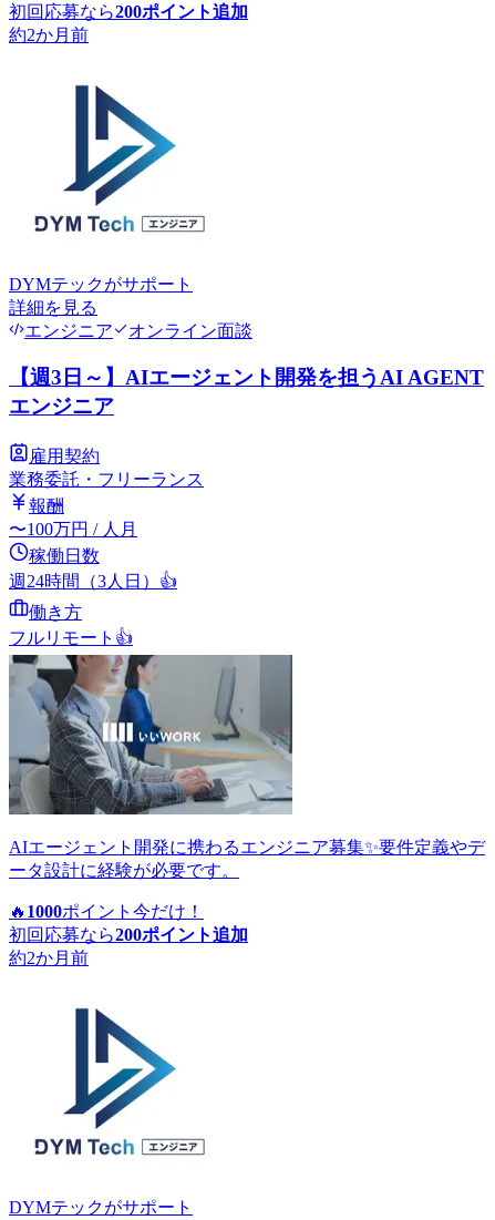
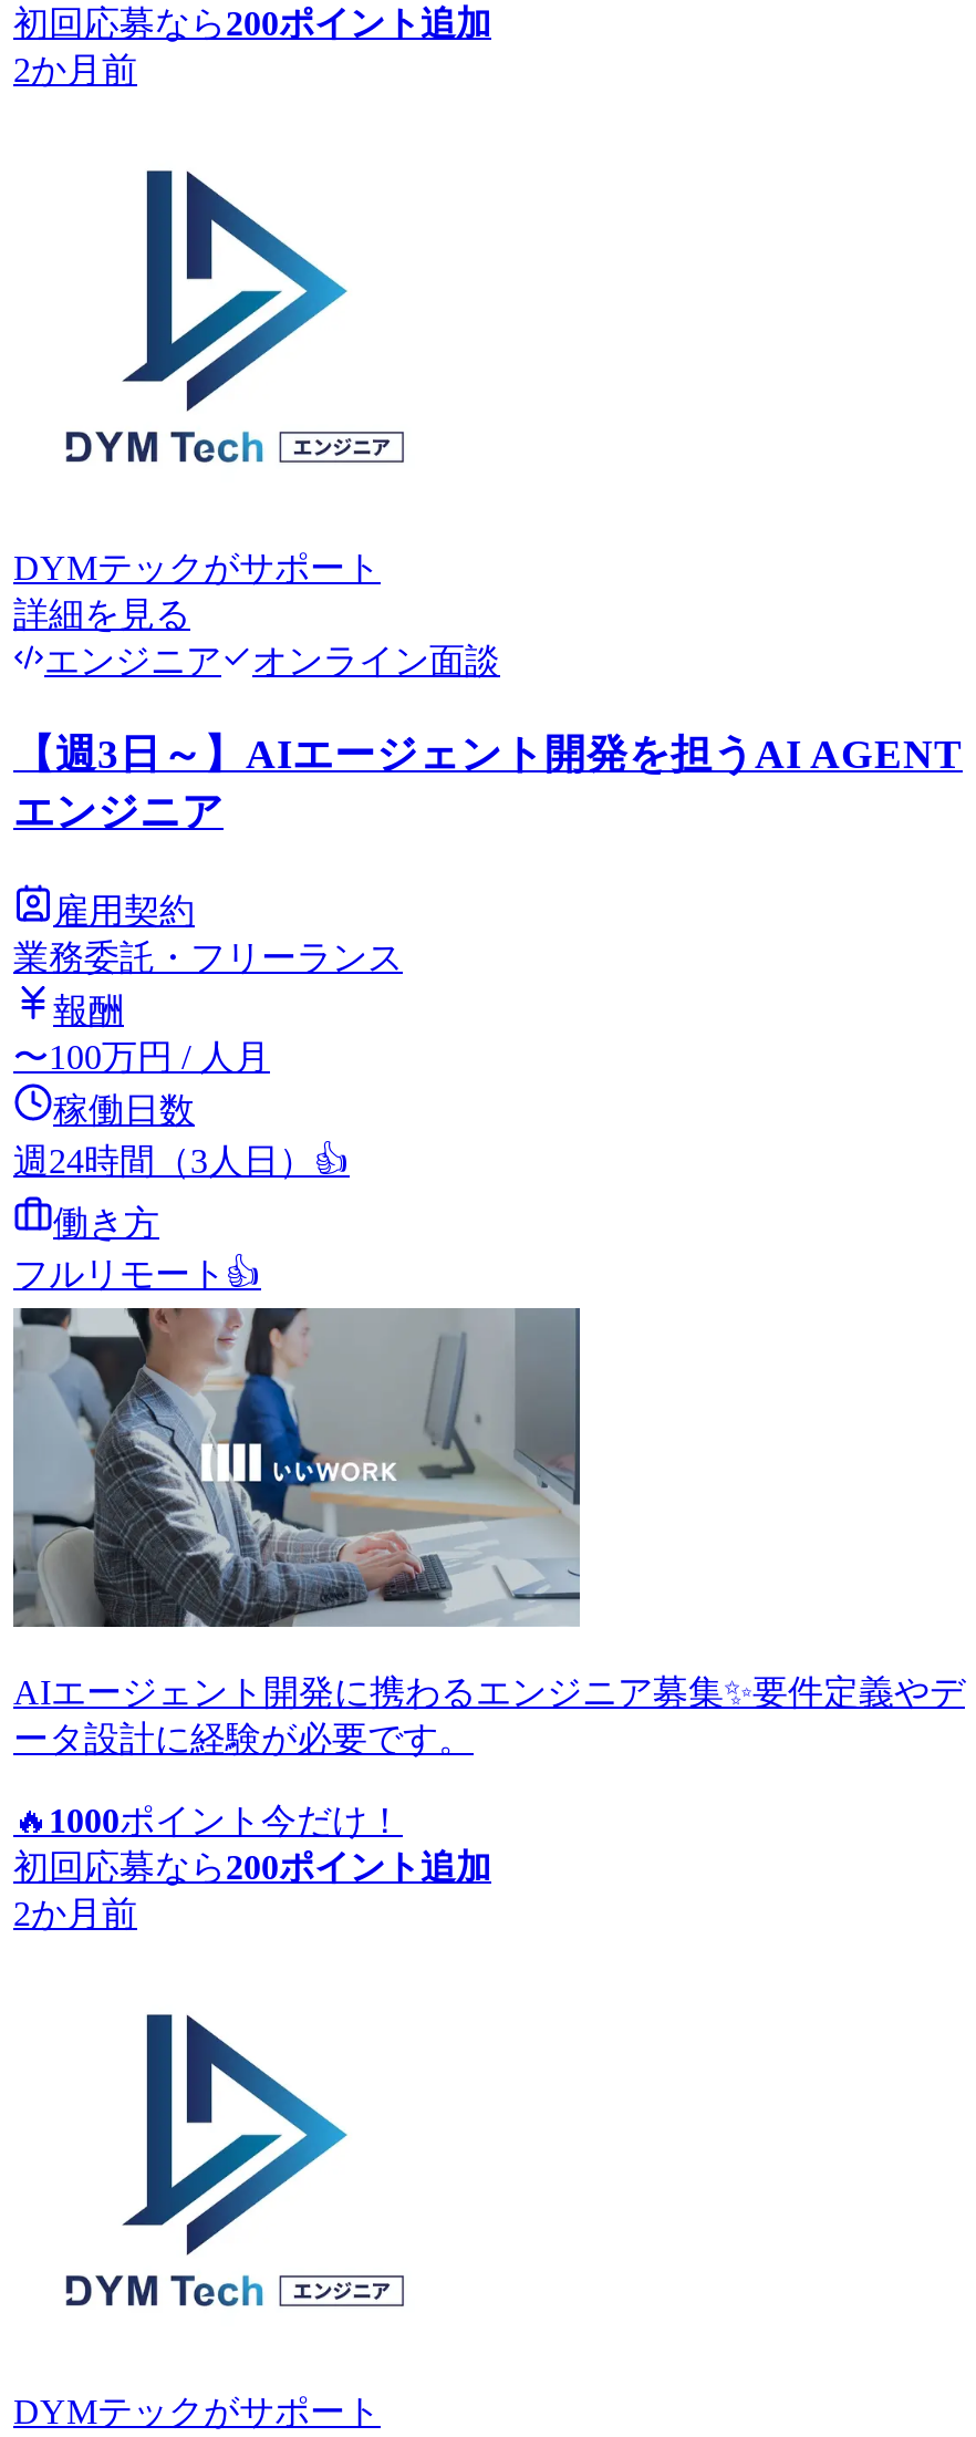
- 約2か月前
+ 2か月前

- 約2か月前
+ 2か月前
